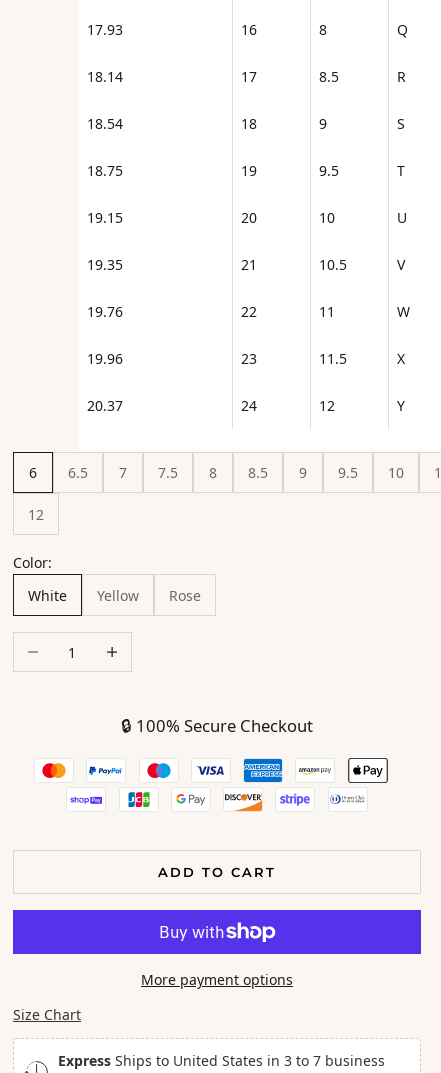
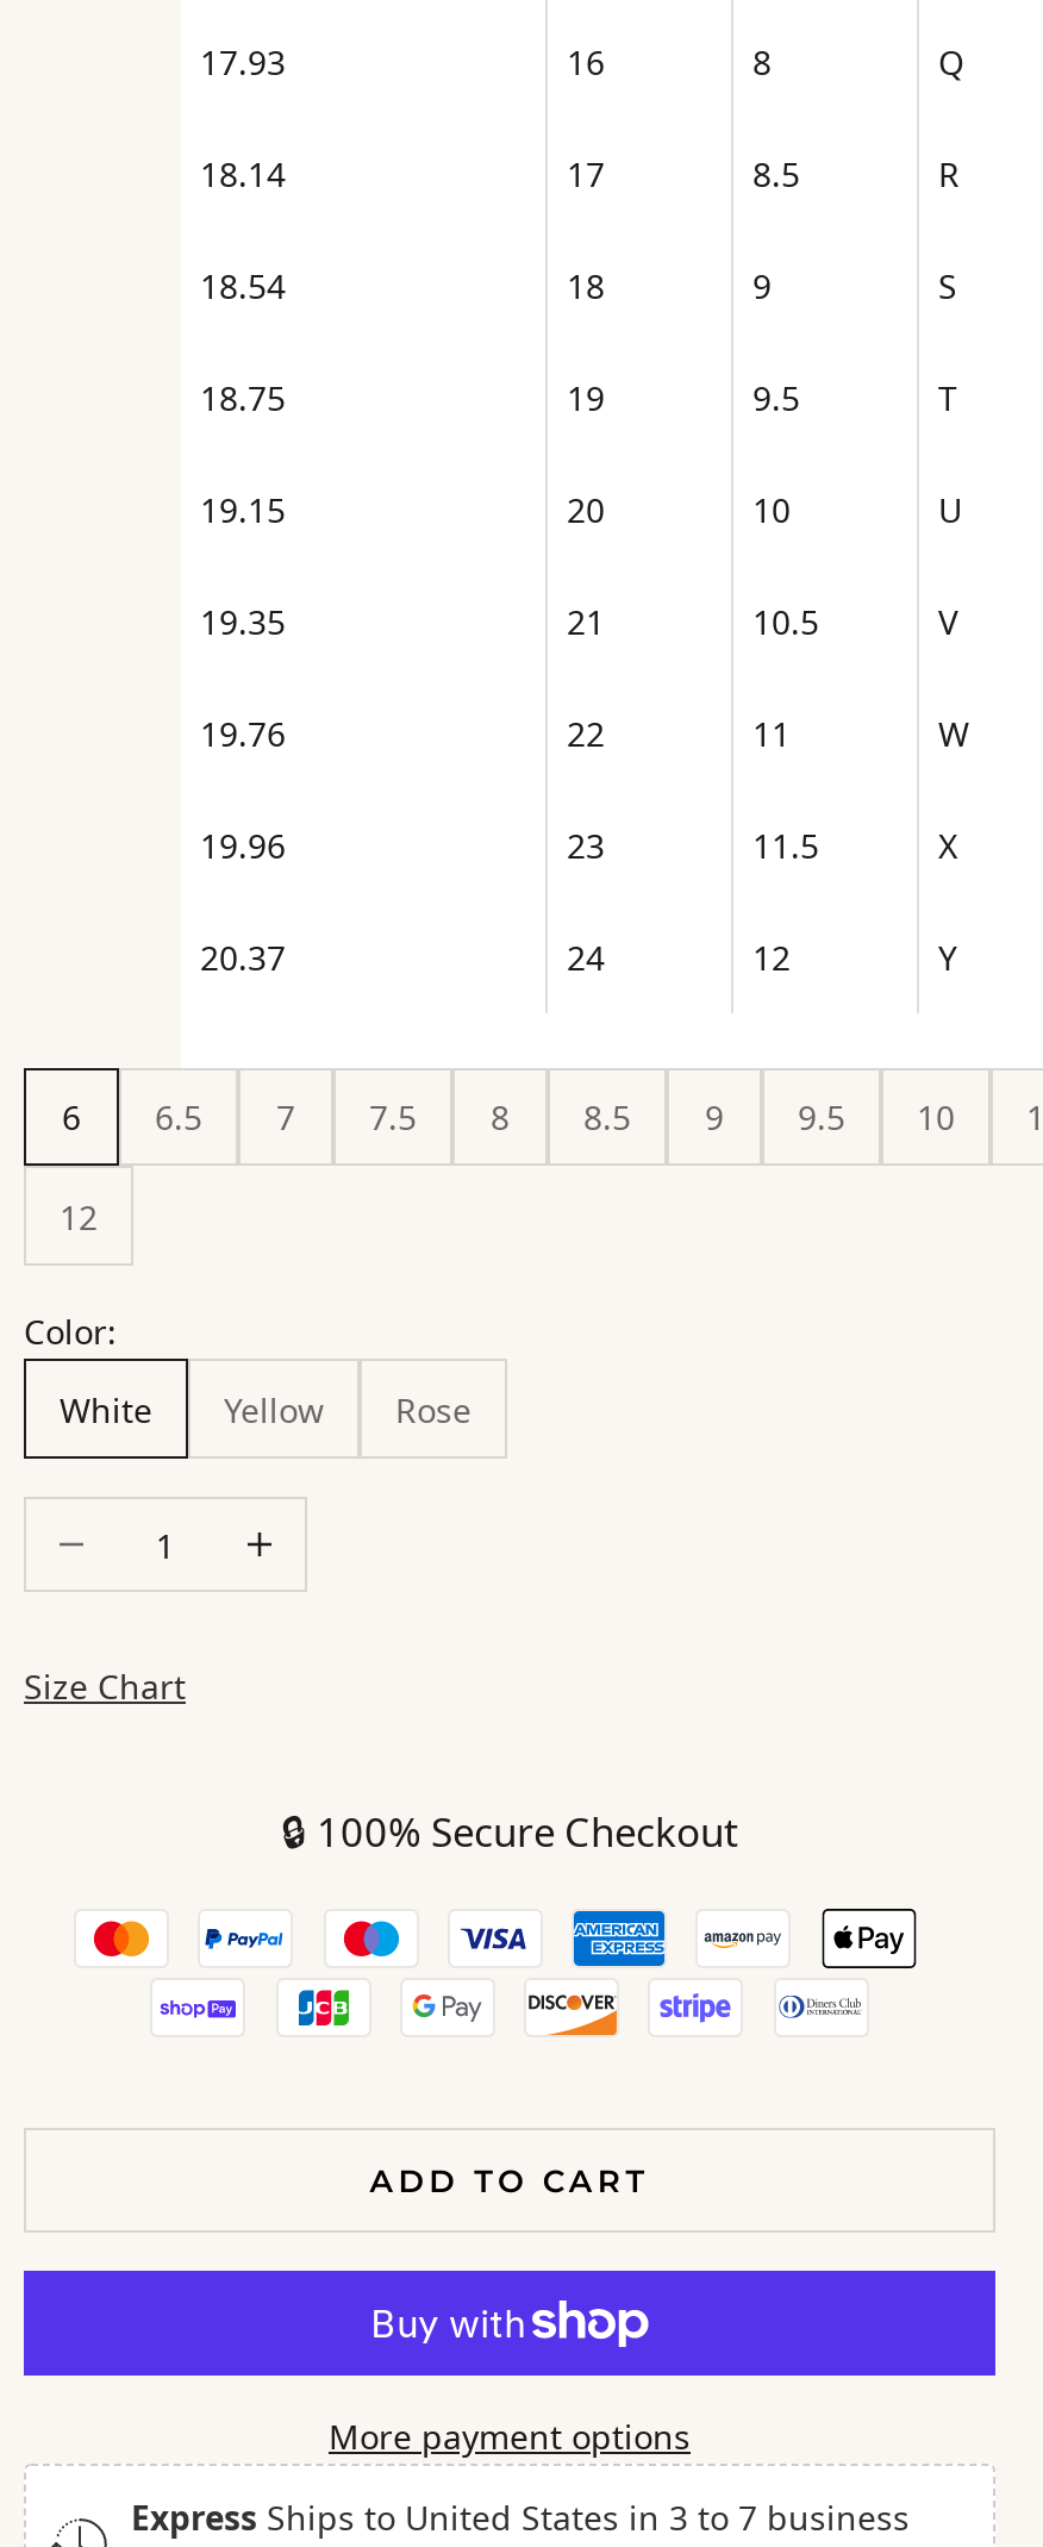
moved down: ADD TO CART | More payment options

moved up: Size Chart
